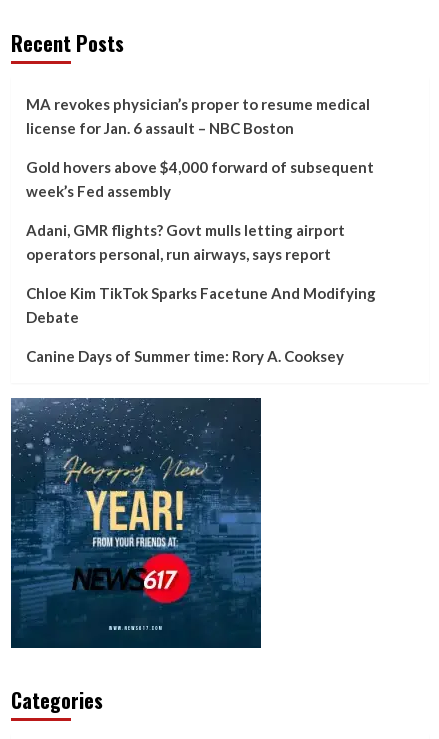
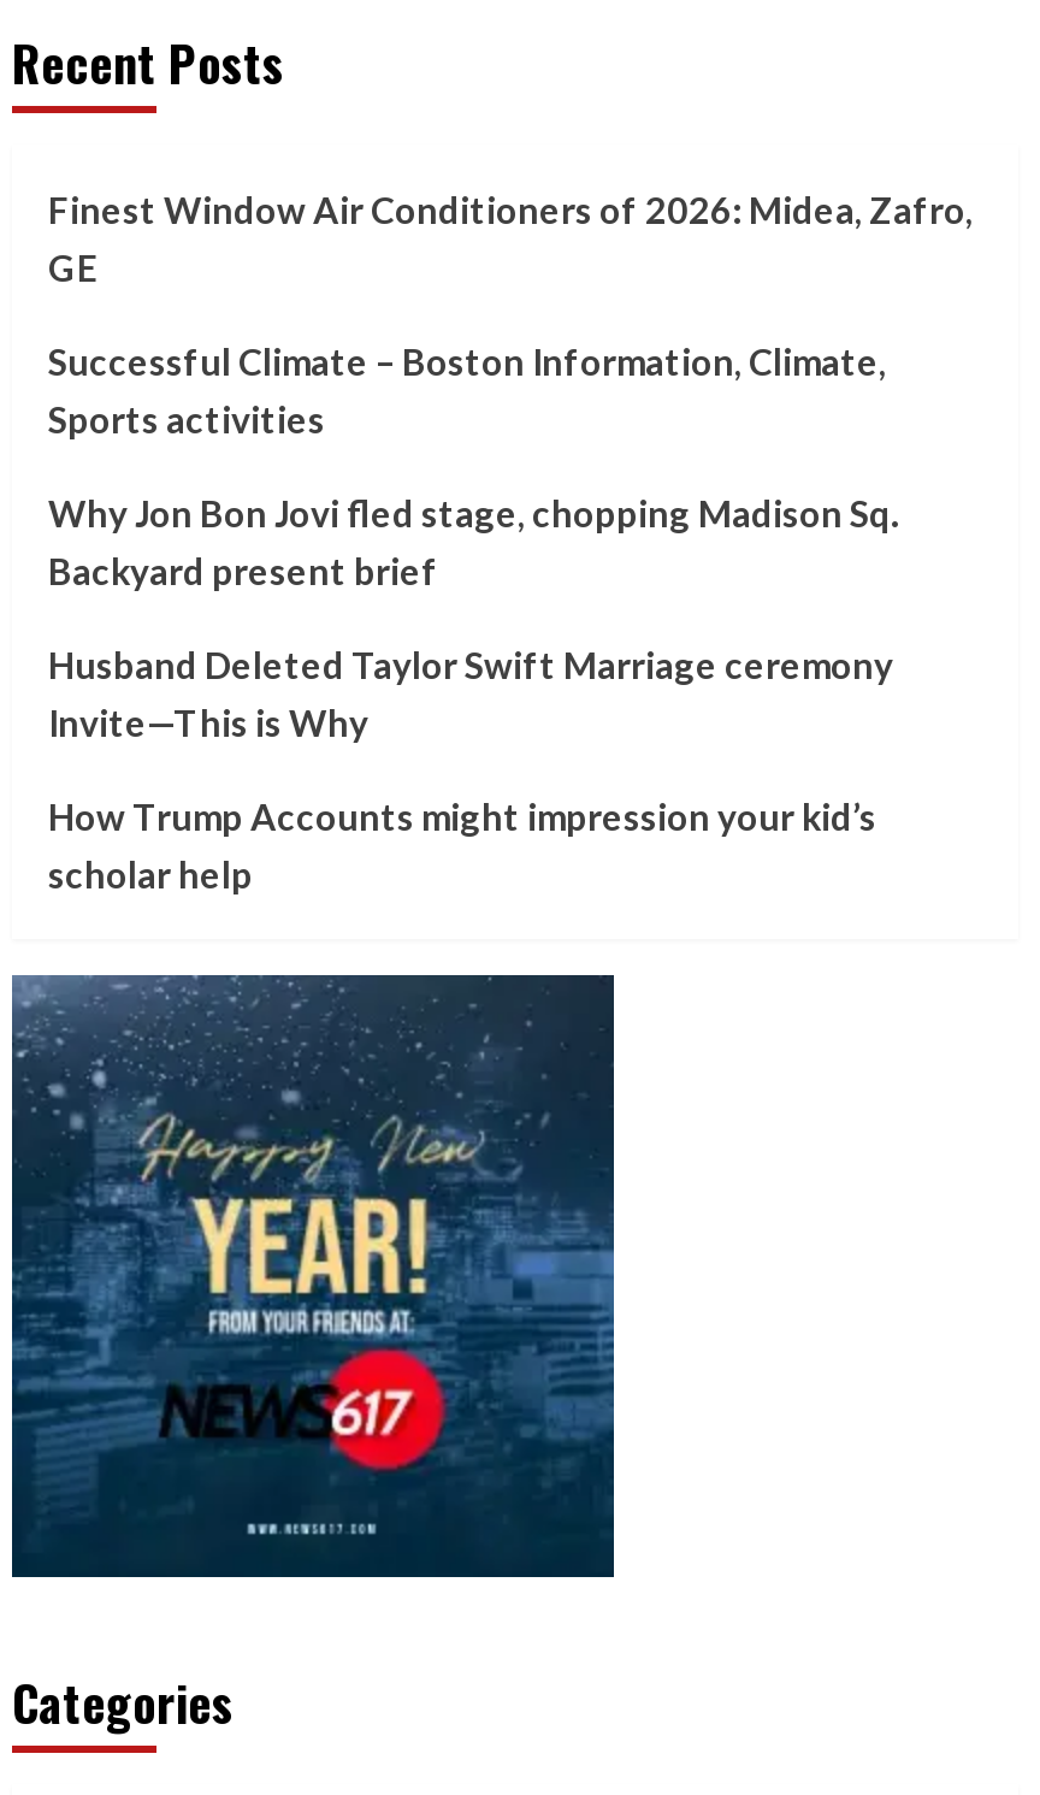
- MA revokes physician’s proper to resume medical
- license for Jan. 6 assault – NBC Boston
+ Finest Window Air Conditioners of 2026: Midea, Zafro,
+ GE

- Gold hovers above $4,000 forward of subsequent
- week’s Fed assembly
+ Successful Climate – Boston Information, Climate,
+ Sports activities

- Adani, GMR flights? Govt mulls letting airport
- operators personal, run airways, says report
+ Why Jon Bon Jovi fled stage, chopping Madison Sq.
+ Backyard present brief

- Chloe Kim TikTok Sparks Facetune And Modifying
- Debate
+ Husband Deleted Taylor Swift Marriage ceremony
+ Invite—This is Why

- Canine Days of Summer time: Rory A. Cooksey
+ How Trump Accounts might impression your kid’s
+ scholar help
